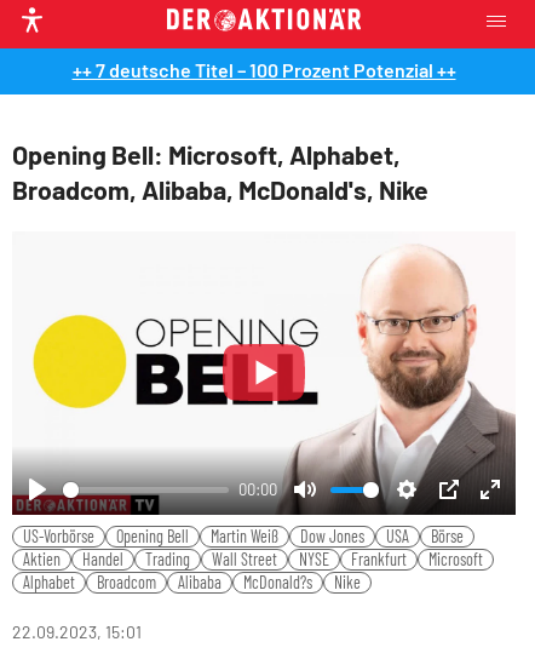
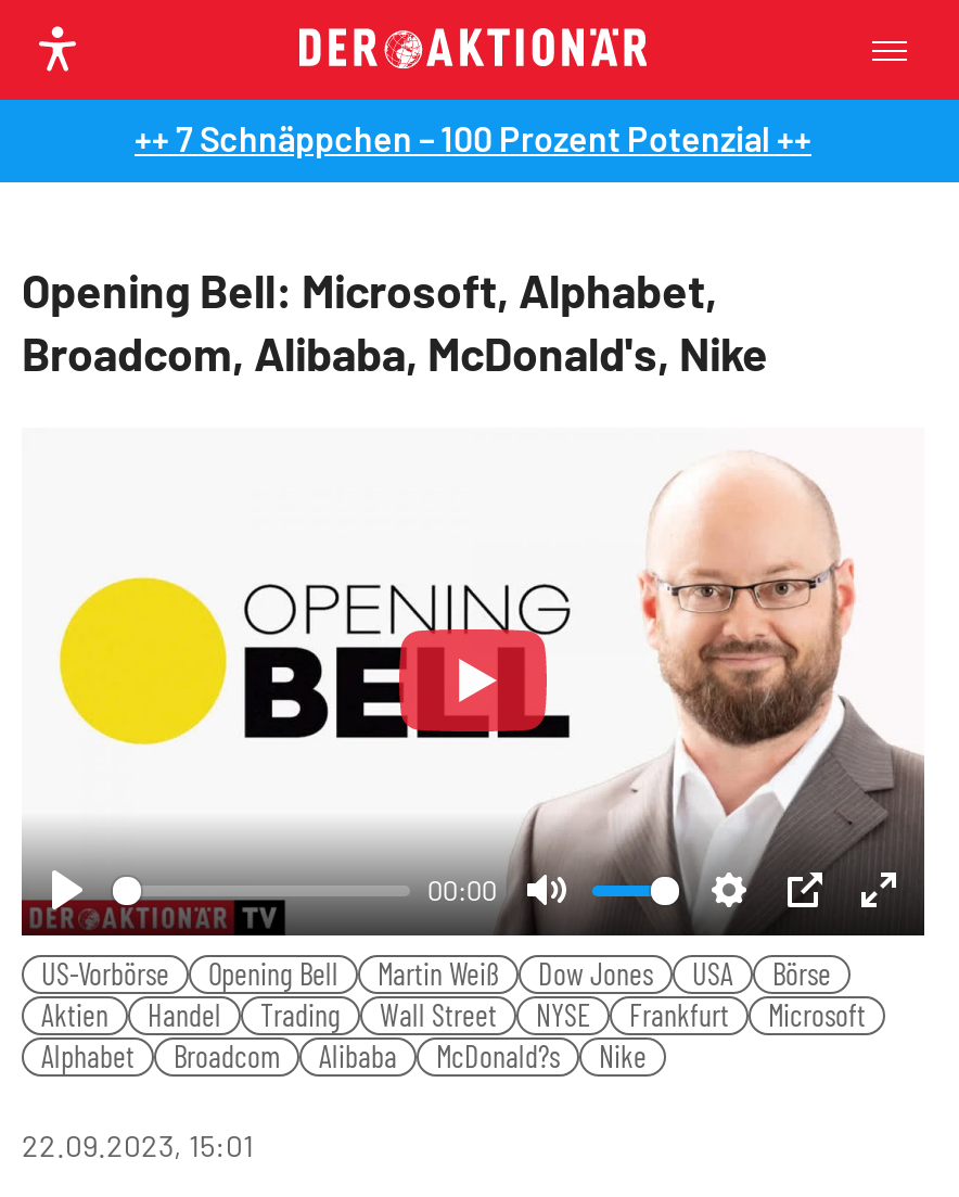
- ++ 7 deutsche Titel – 100 Prozent Potenzial ++
+ ++ 7 Schnäppchen – 100 Prozent Potenzial ++
